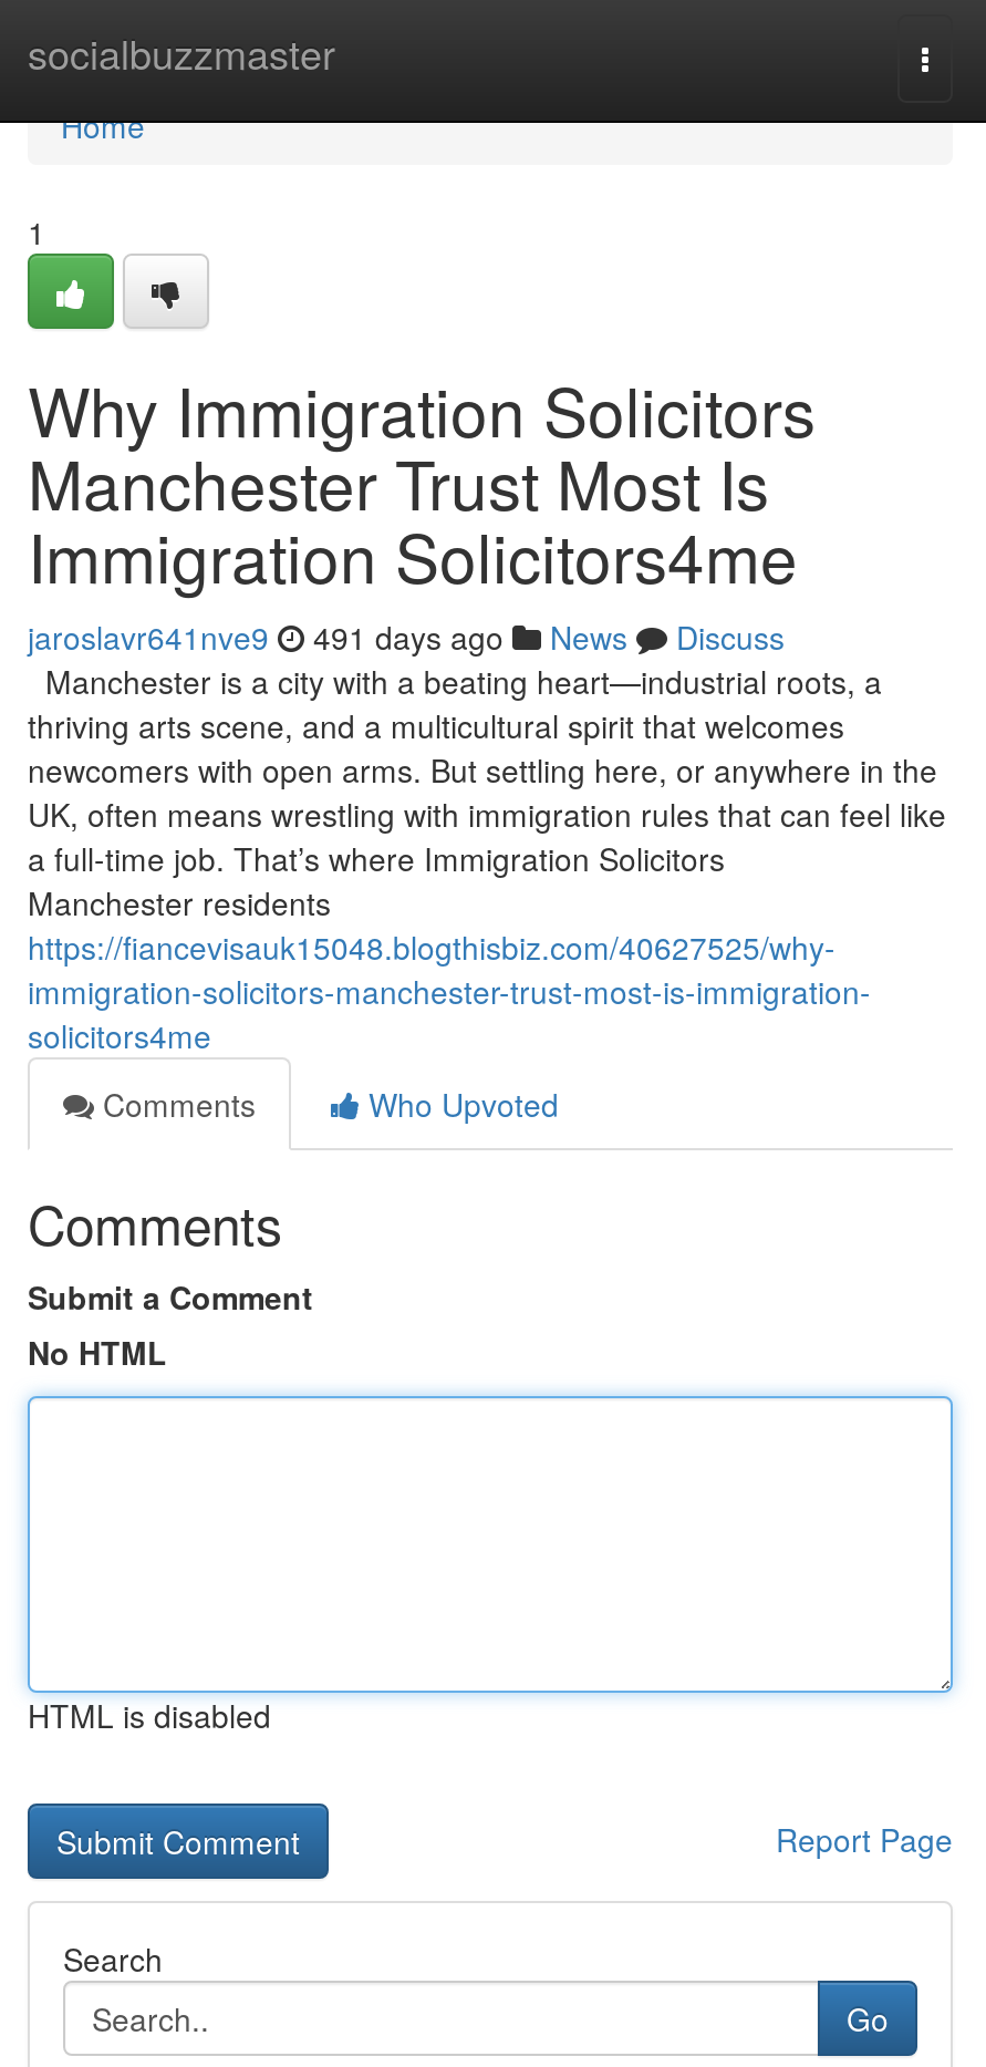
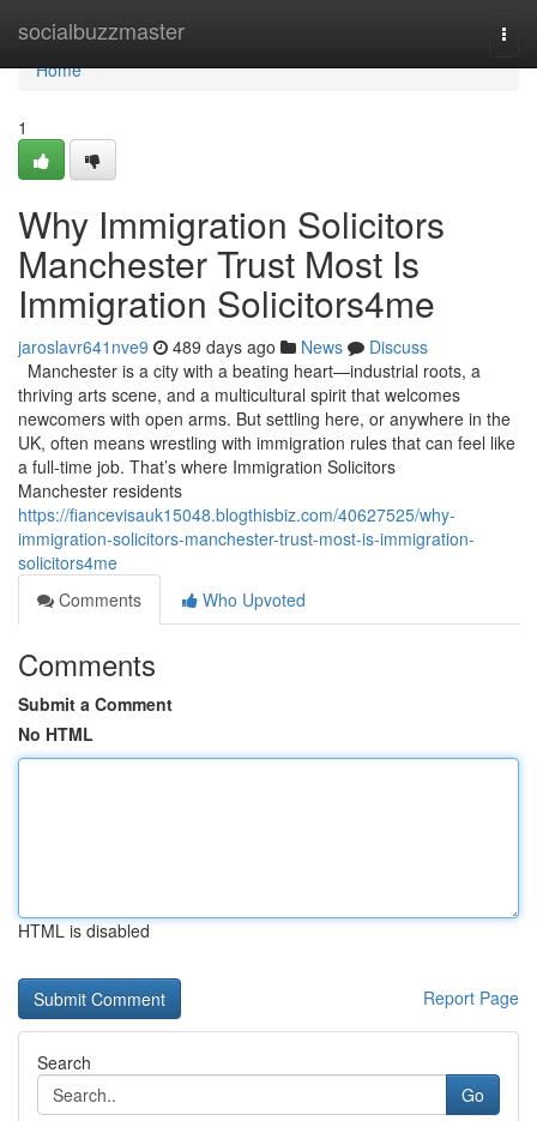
- jaroslavr641nve9 491 days ago News Discuss
+ jaroslavr641nve9 489 days ago News Discuss
